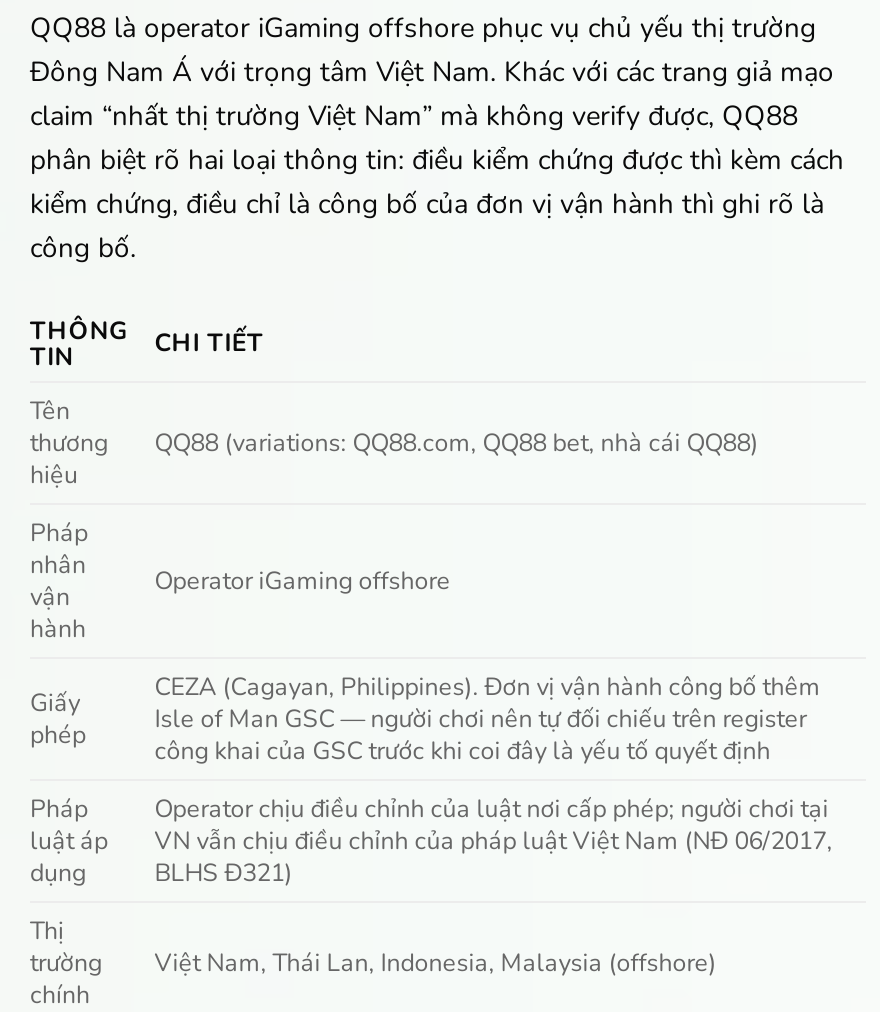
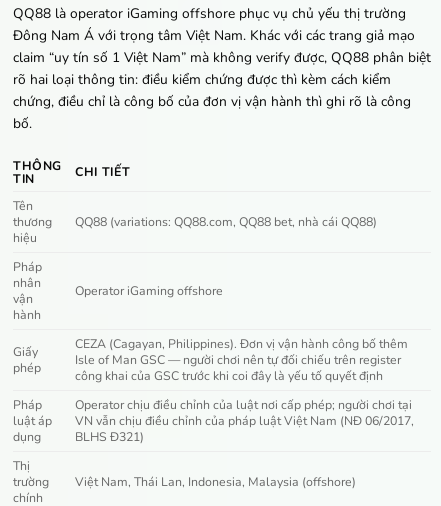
- claim “nhất thị trường Việt Nam” mà không verify được, QQ88
- phân biệt rõ hai loại thông tin: điều kiểm chứng được thì kèm cách
- kiểm chứng, điều chỉ là công bố của đơn vị vận hành thì ghi rõ là
- công bố.
+ claim “uy tín số 1 Việt Nam” mà không verify được, QQ88 phân biệt
+ rõ hai loại thông tin: điều kiểm chứng được thì kèm cách kiểm
+ chứng, điều chỉ là công bố của đơn vị vận hành thì ghi rõ là công
+ bố.
